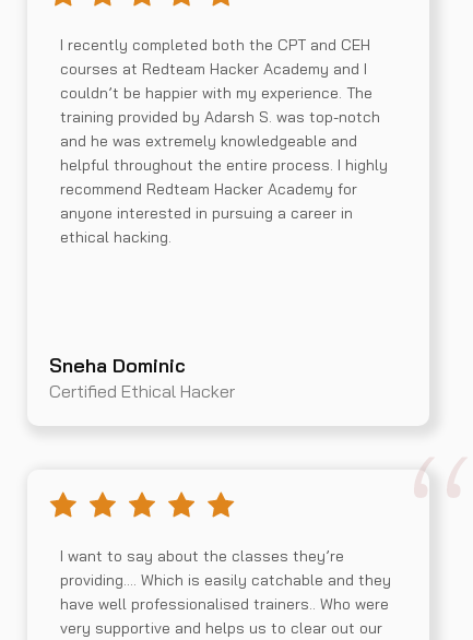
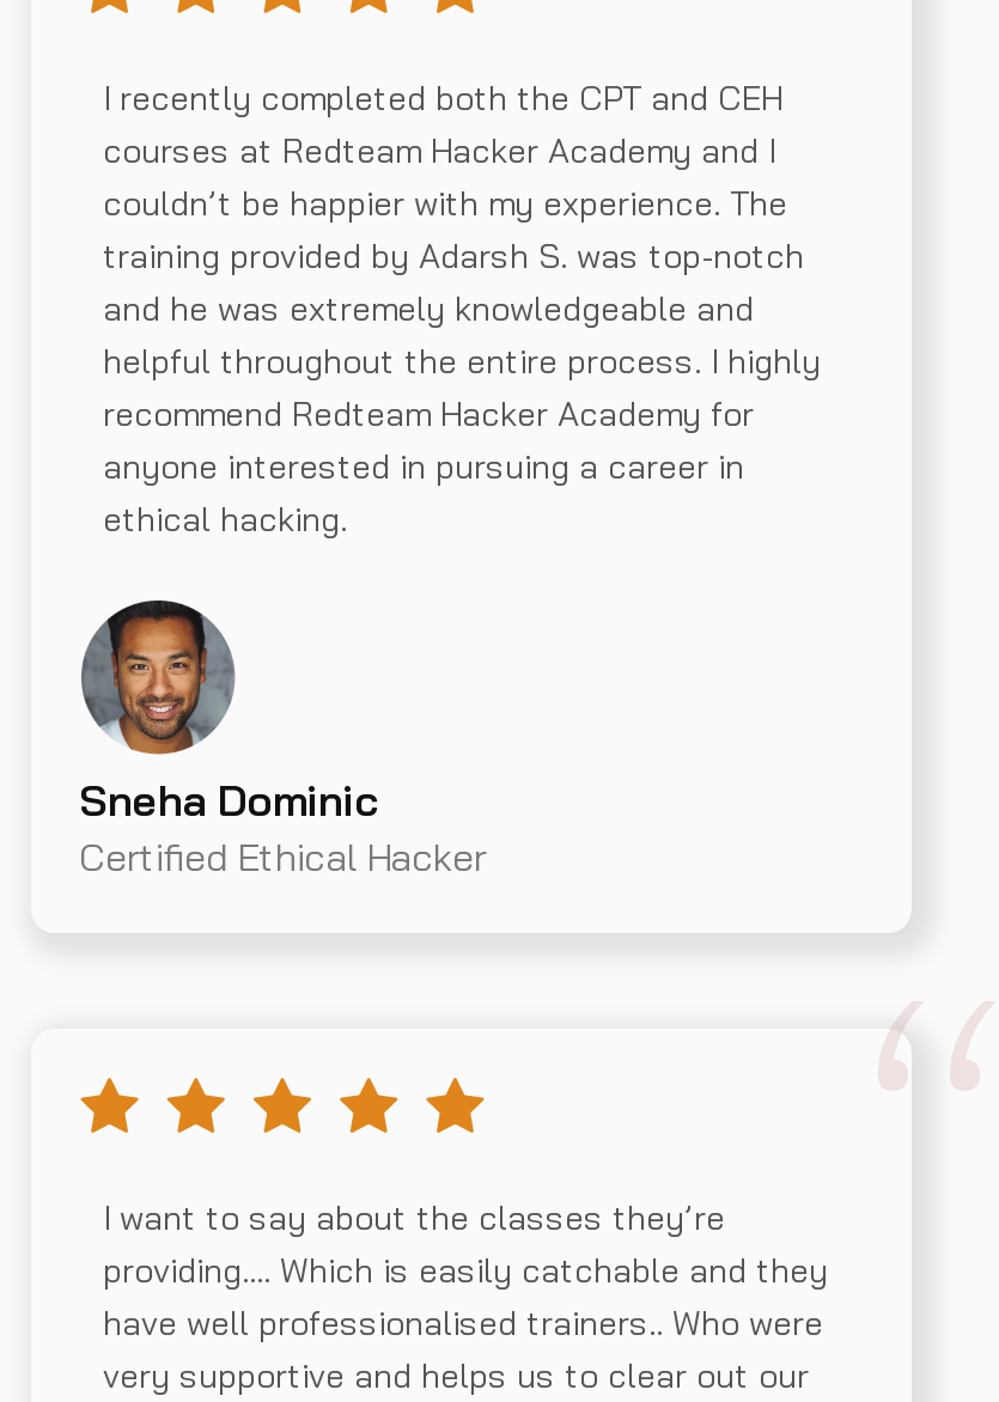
+ [image]
